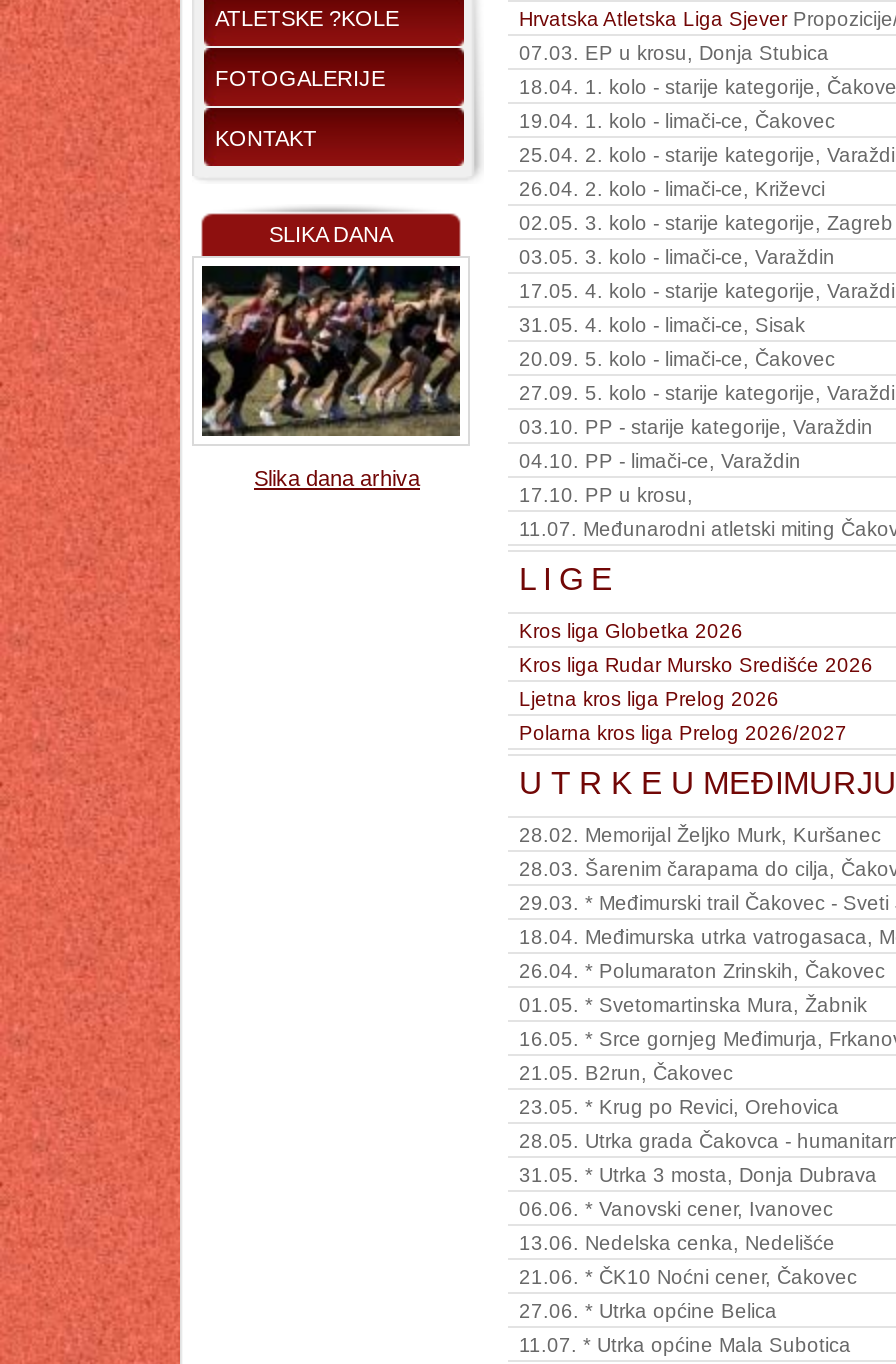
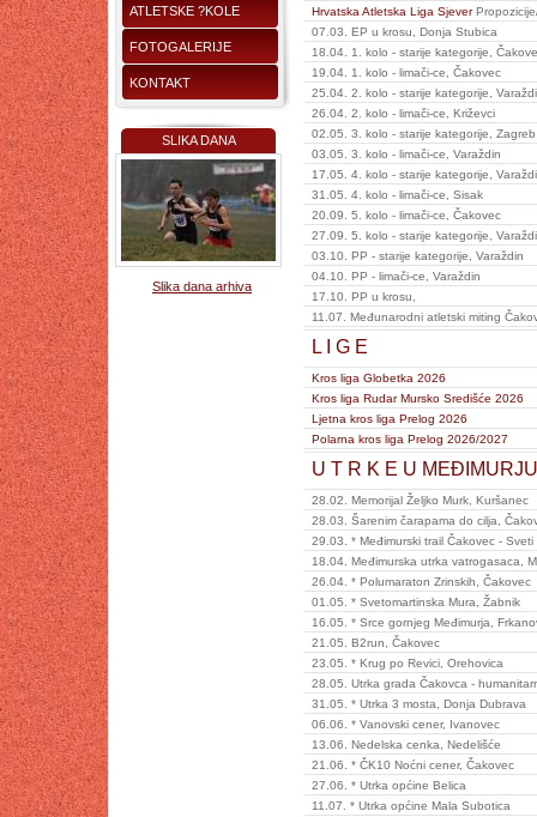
- [image]
+ [image]
